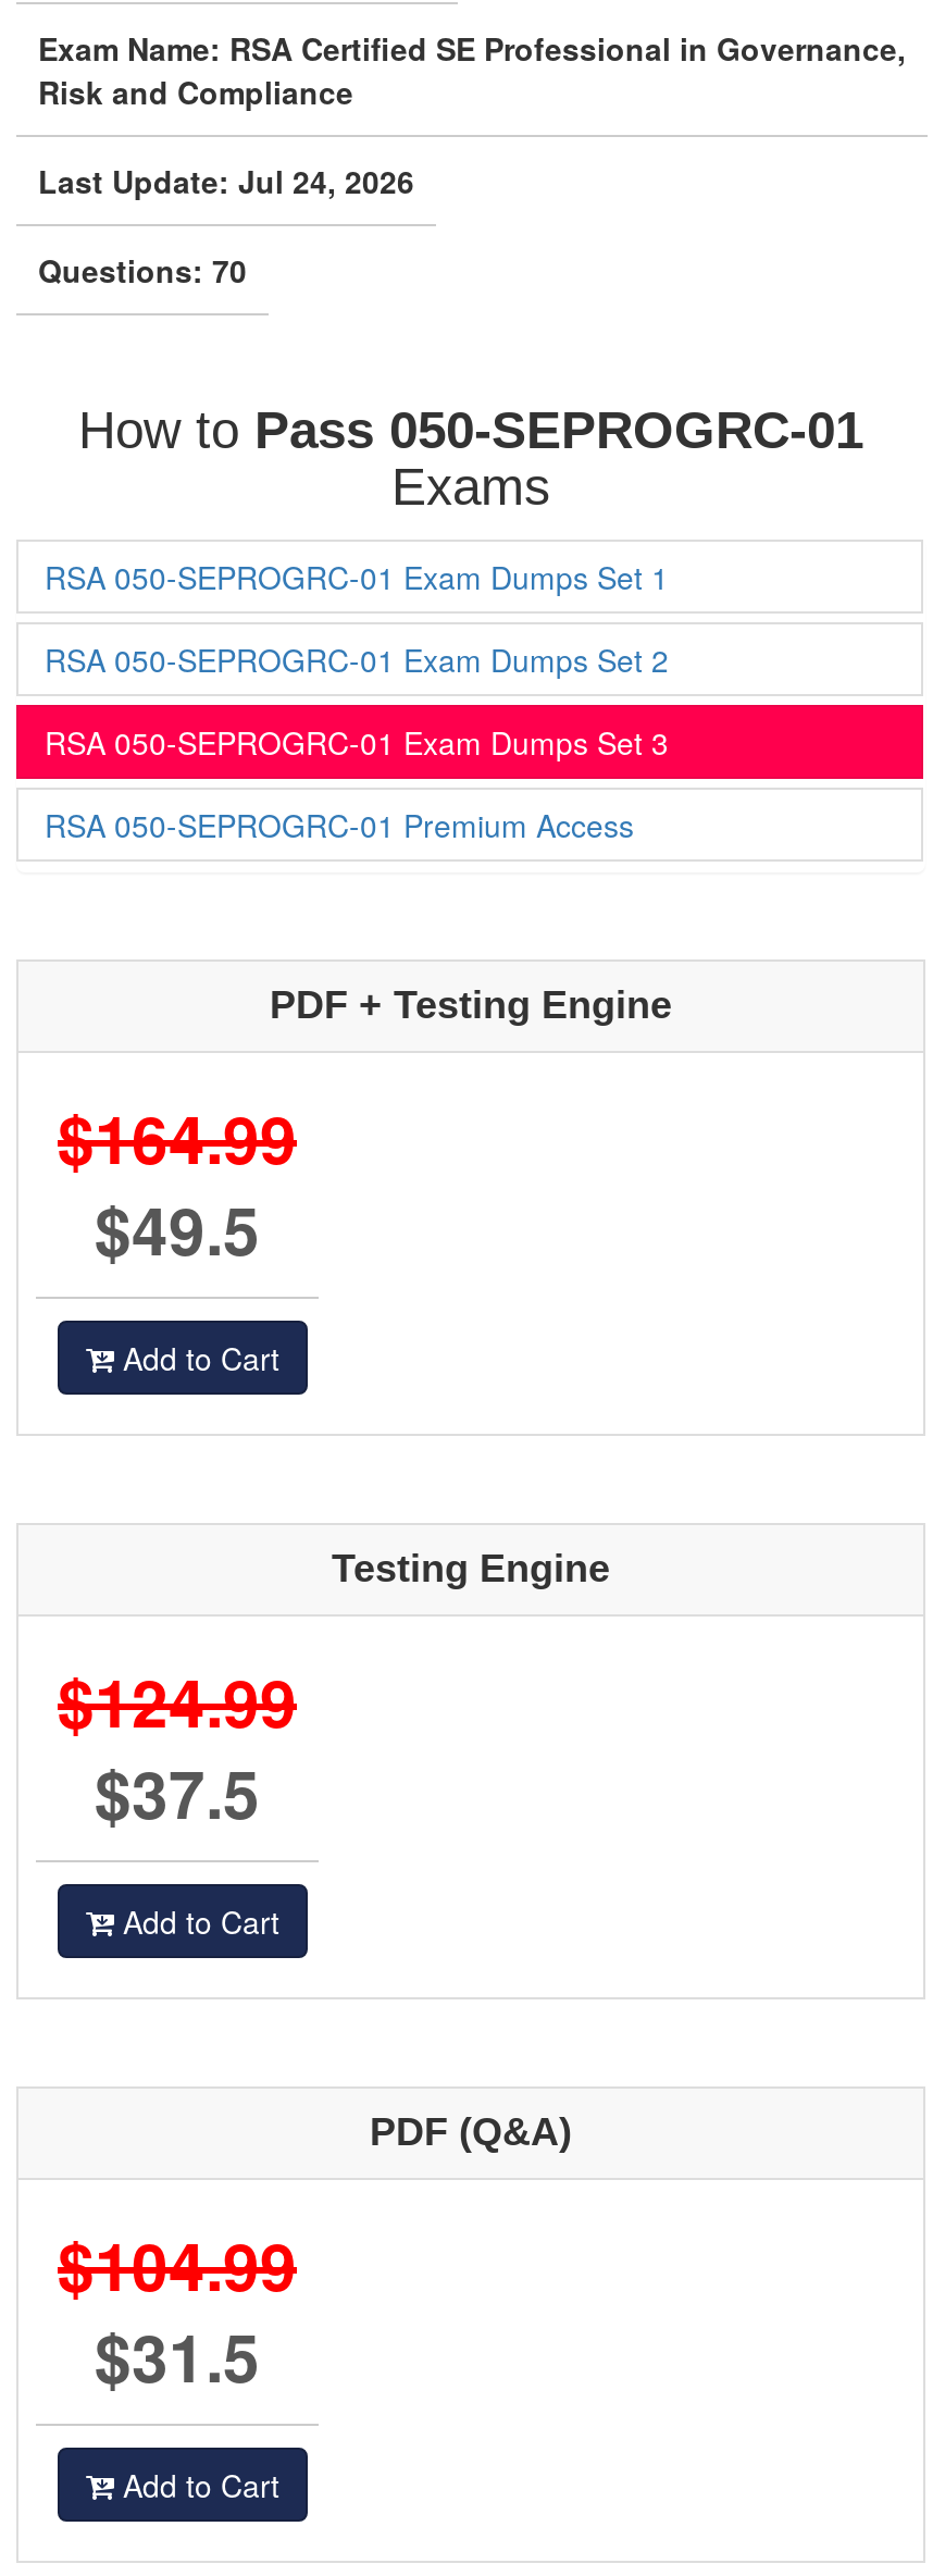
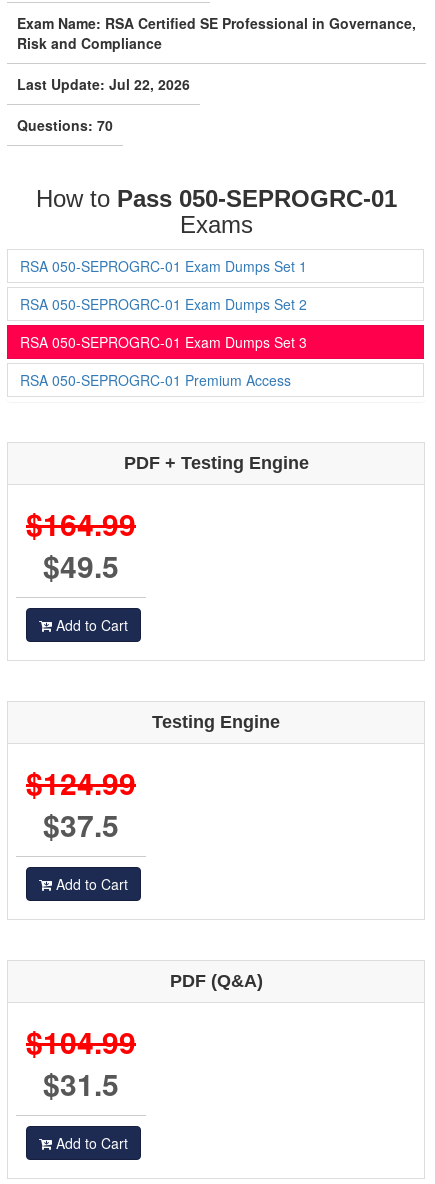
- Last Update: Jul 24, 2026
+ Last Update: Jul 22, 2026
